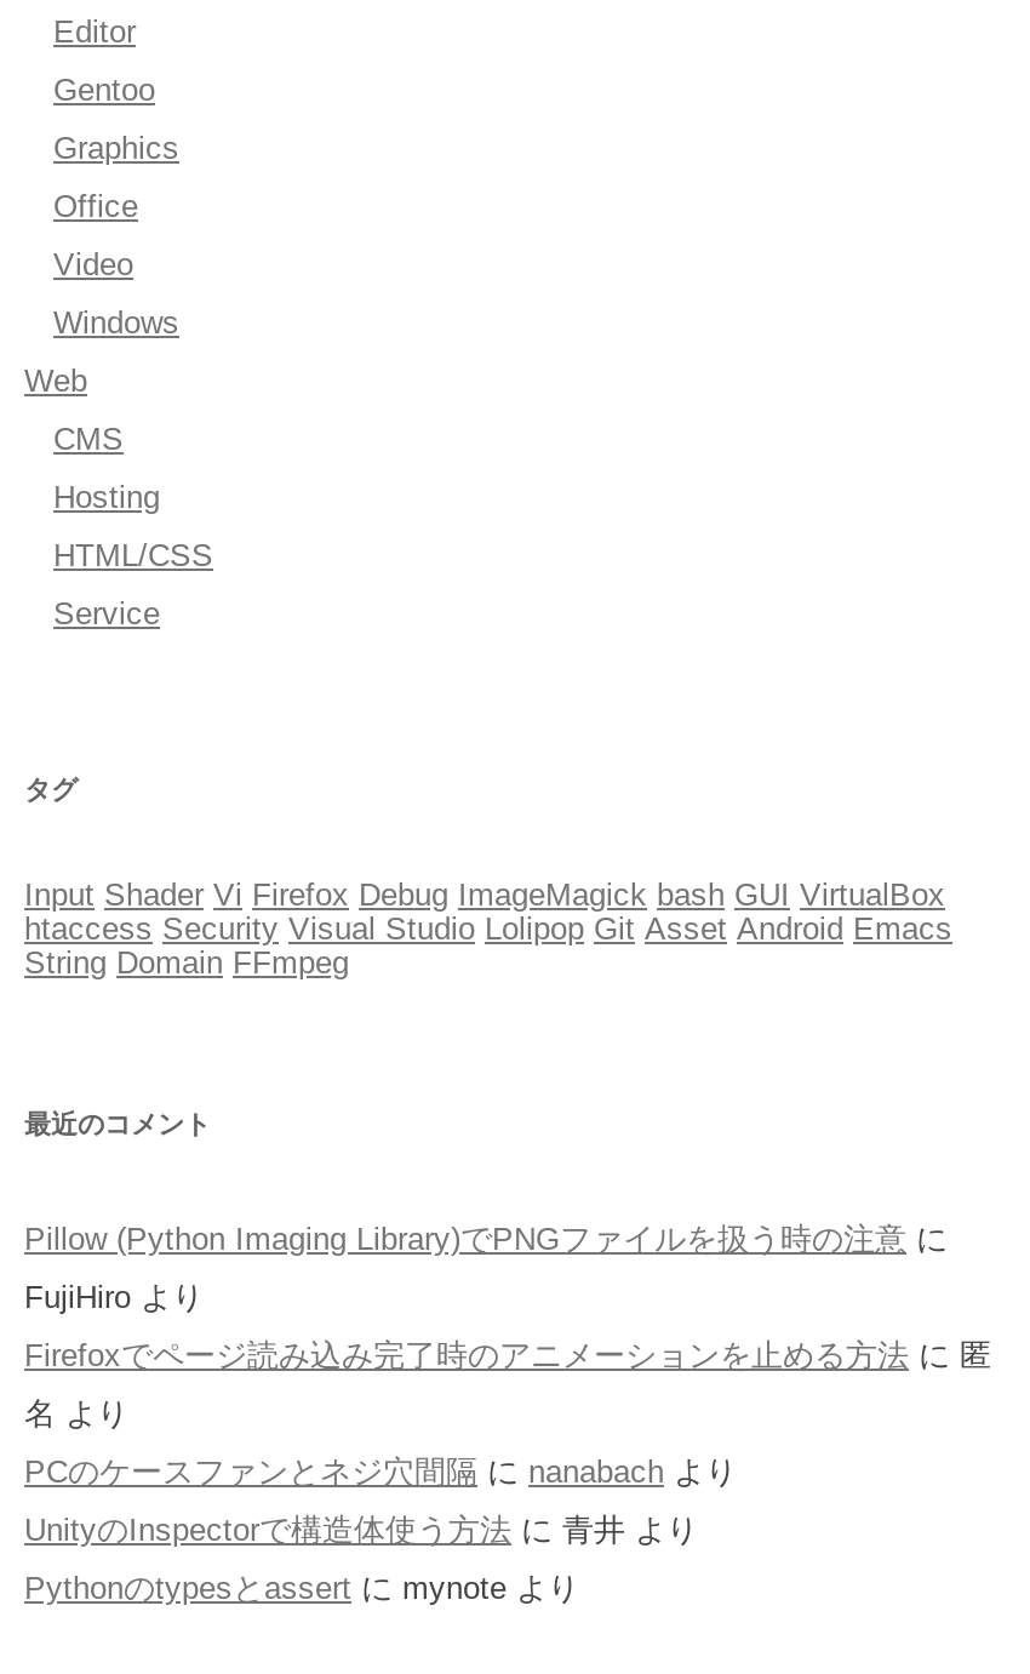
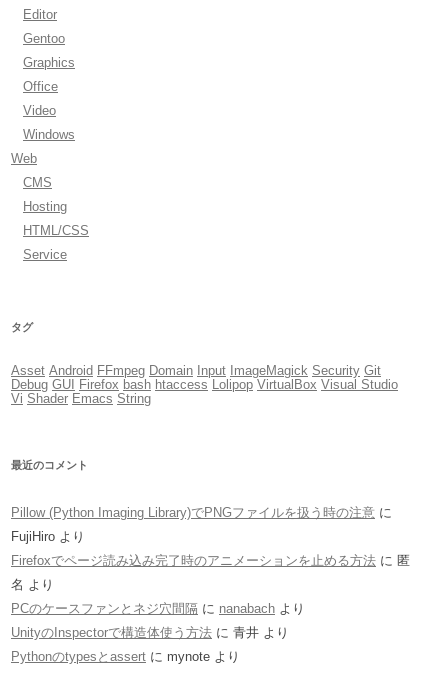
- Input Shader Vi Firefox Debug ImageMagick bash GUI VirtualBox
- htaccess Security Visual Studio Lolipop Git Asset Android Emacs
- String Domain FFmpeg
+ Asset Android FFmpeg Domain Input ImageMagick Security Git
+ Debug GUI Firefox bash htaccess Lolipop VirtualBox Visual Studio
+ Vi Shader Emacs String
